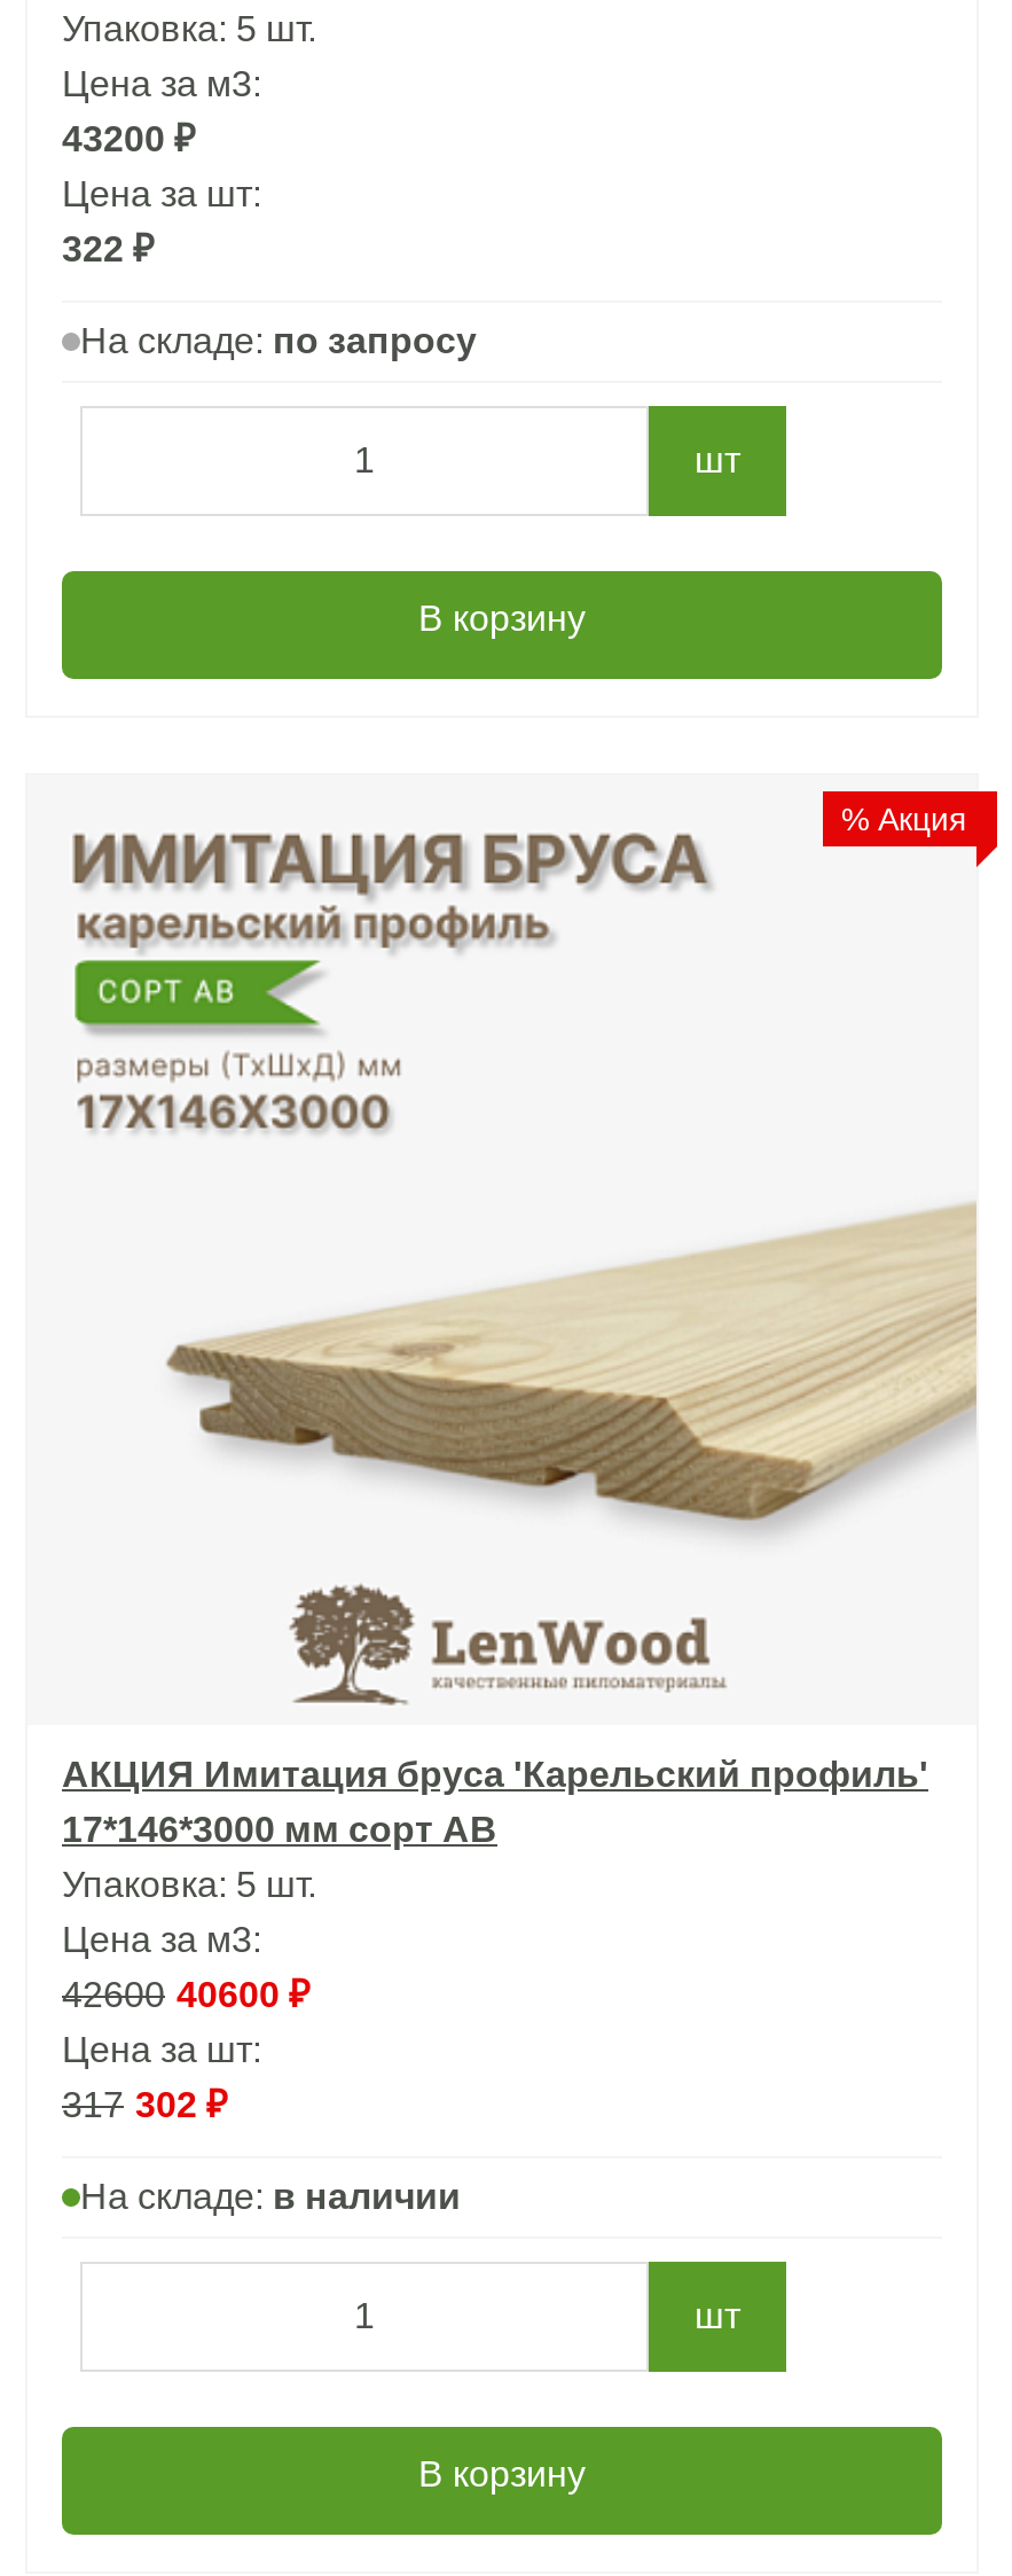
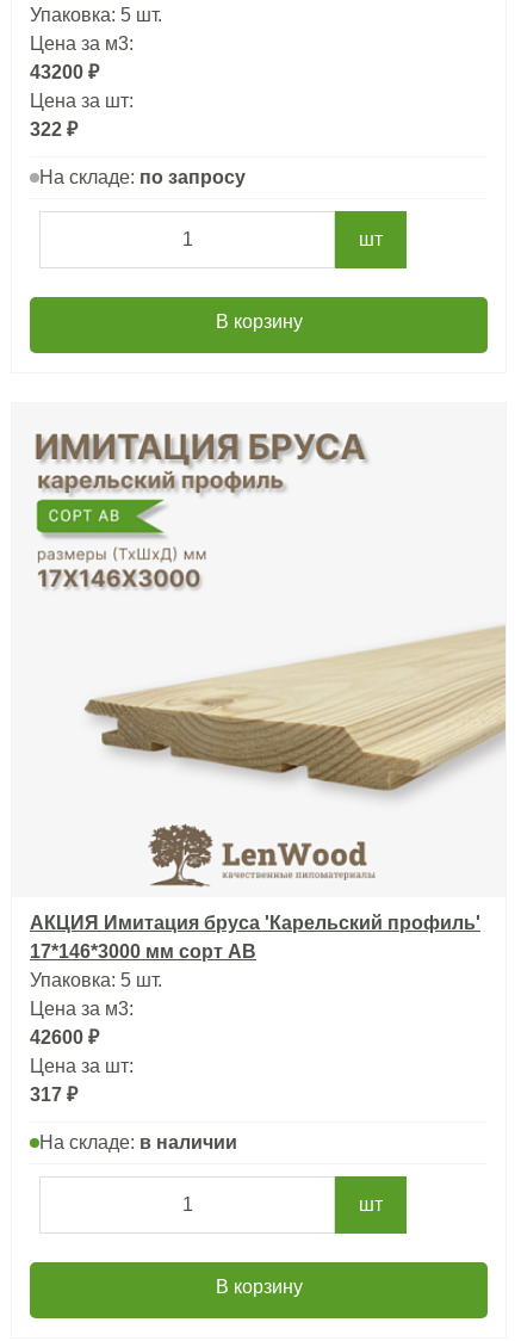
- % Акция

- 42600 40600 ₽
+ 42600 ₽

- 317 302 ₽
+ 317 ₽
